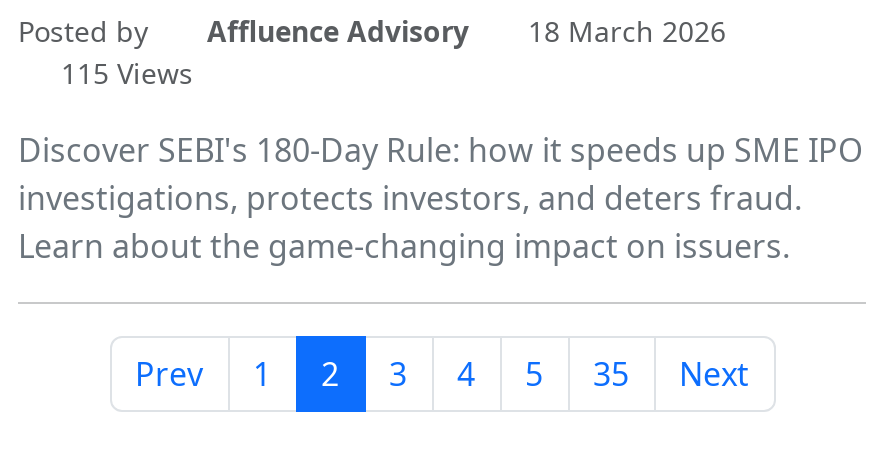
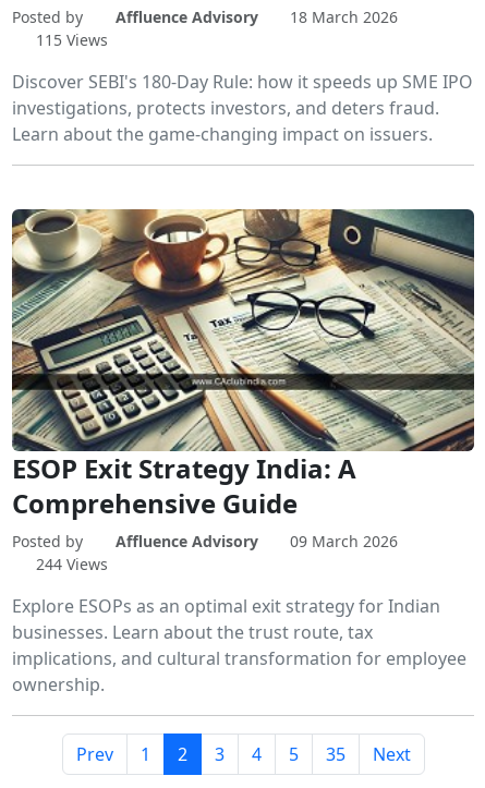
+ [image]
+ ESOP Exit Strategy India: A
+ Comprehensive Guide
+ Posted by
+ Affluence Advisory
+ 09 March 2026
+ 244 Views
+ Explore ESOPs as an optimal exit strategy for Indian
+ businesses. Learn about the trust route, tax
+ implications, and cultural transformation for employee
+ ownership.
